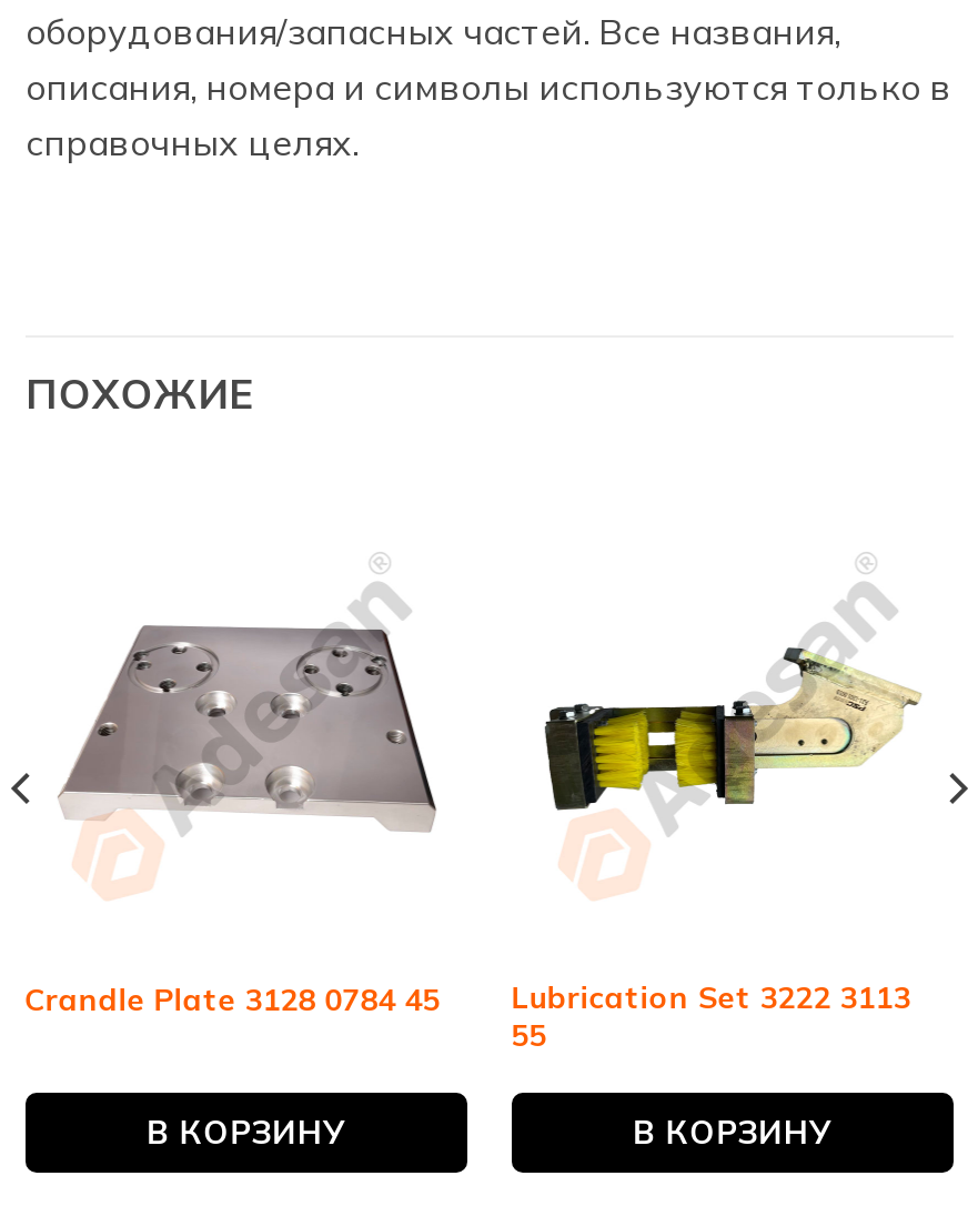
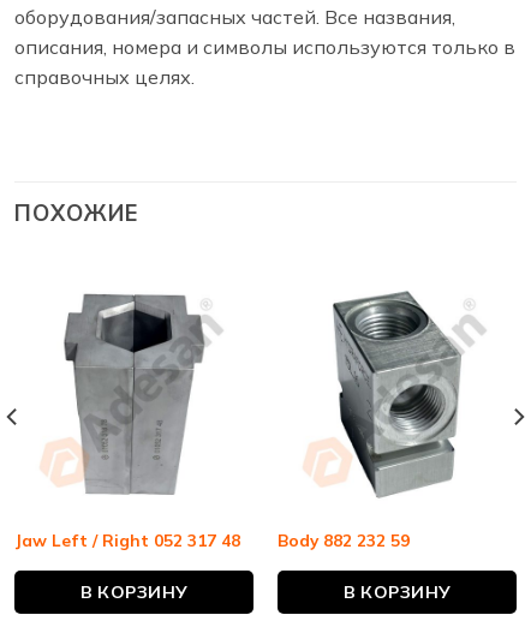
- [image]
- Crandle Plate 3128 0784 45
+ [image]
+ Jaw Left / Right 052 317 48

- [image]
- Lubrication Set 3222 3113
- 55
+ [image]
+ Body 882 232 59
